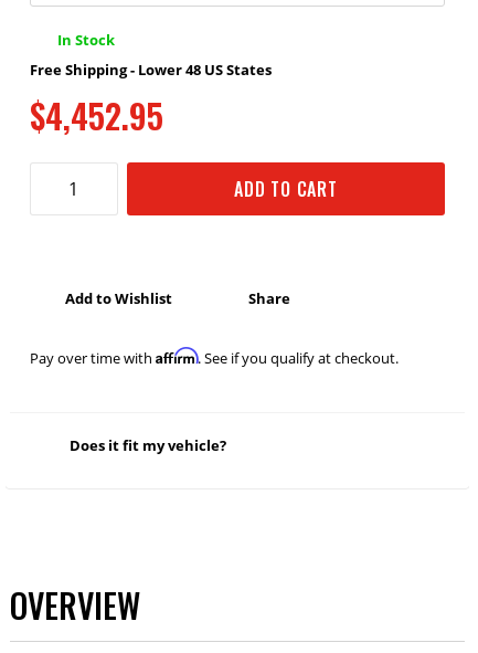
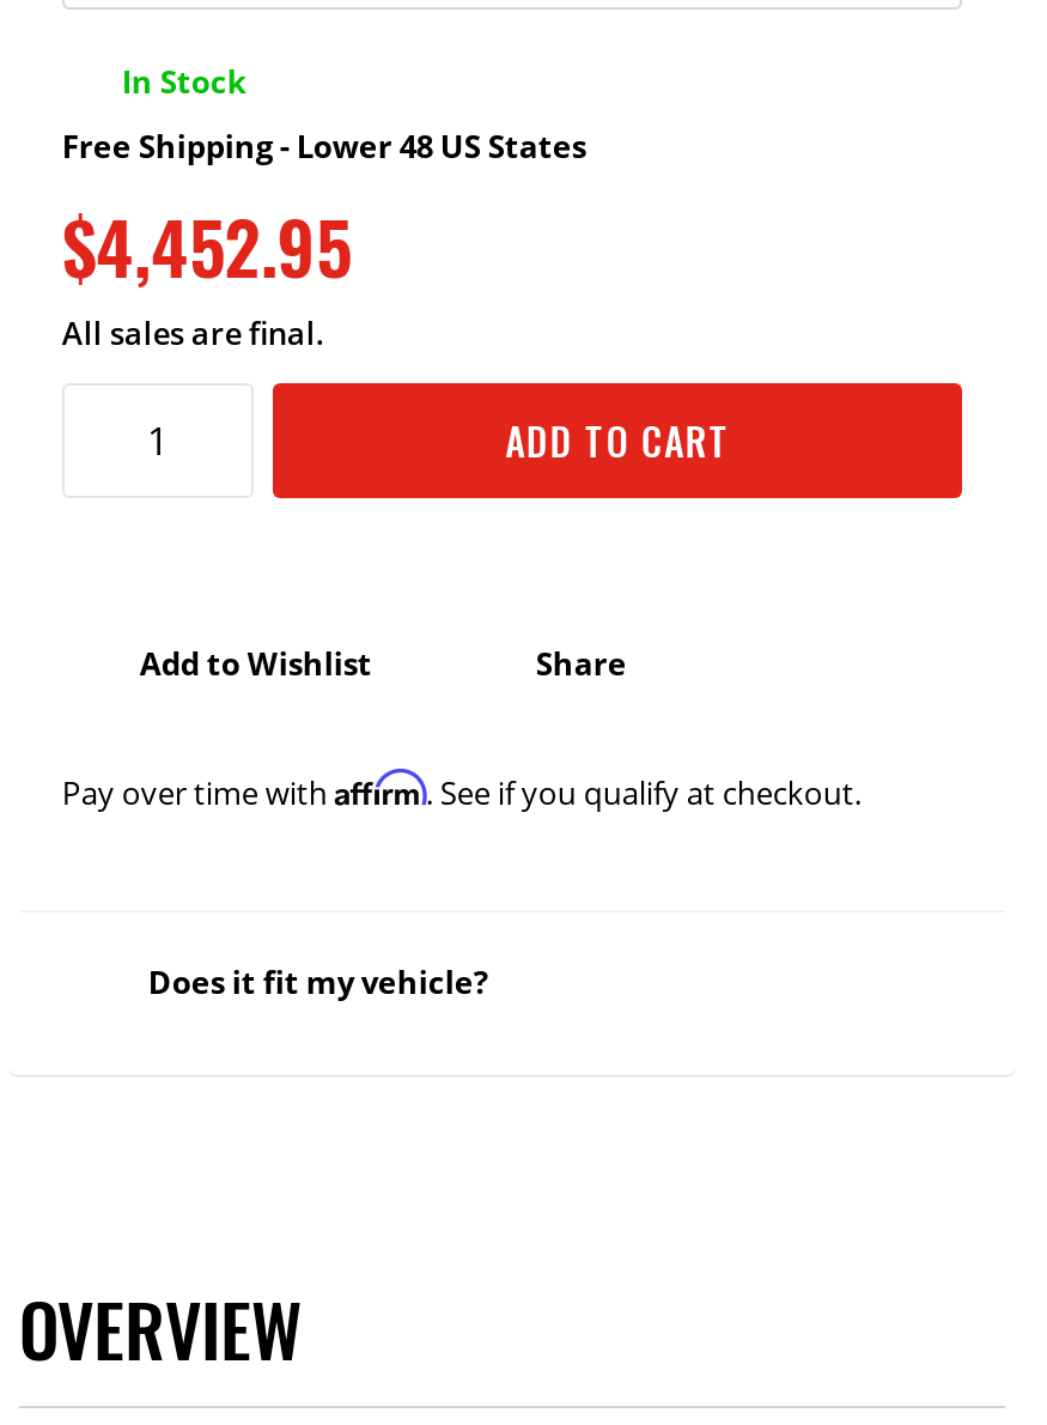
+ All sales are final.
